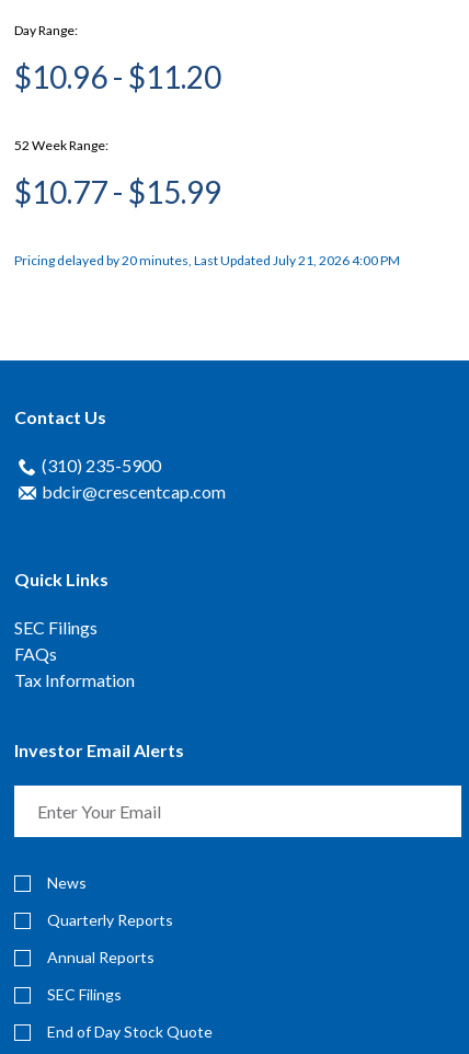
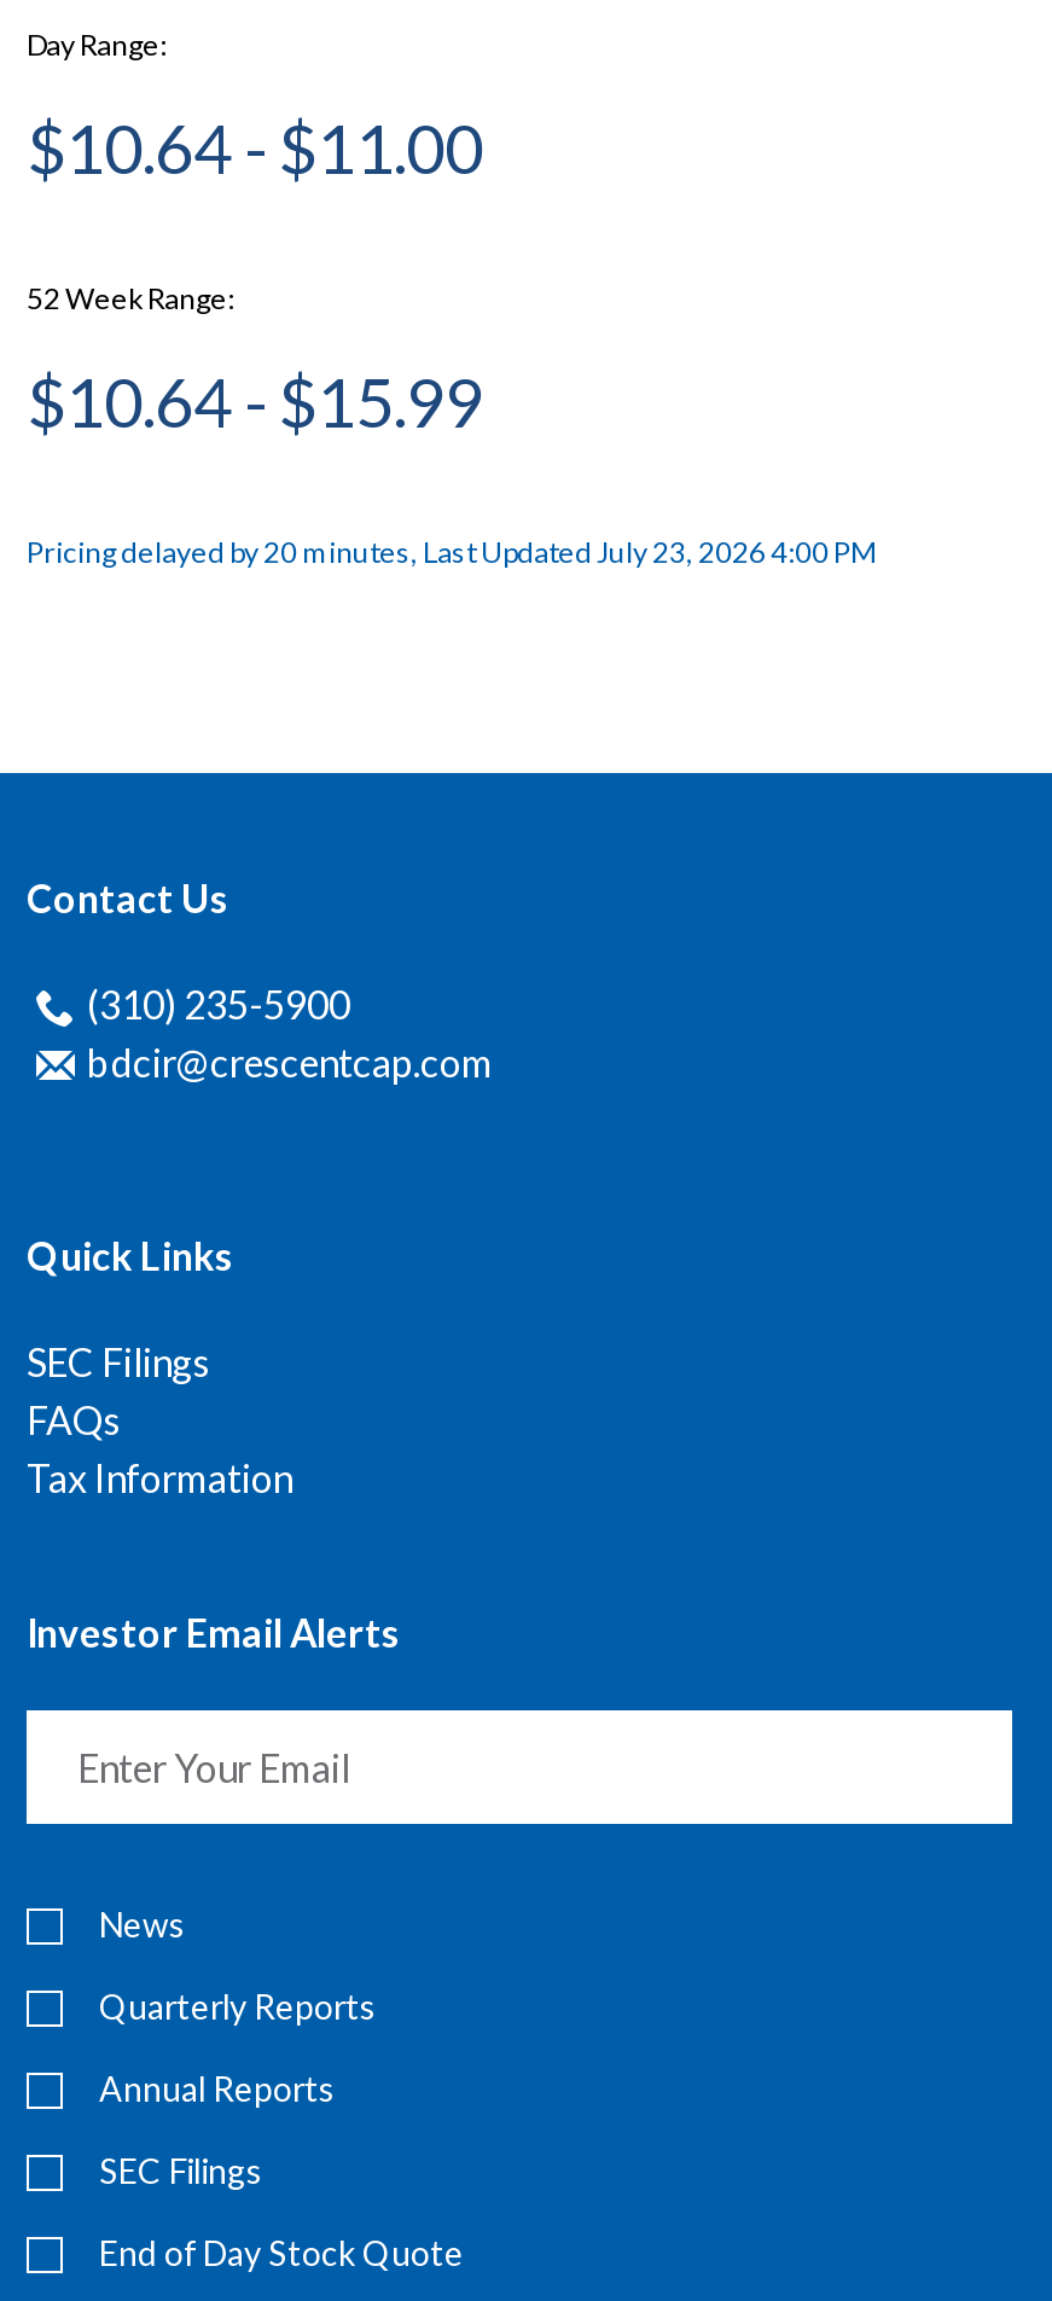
- 10.96 - 11.20
+ 10.64 - 11.00

- 10.77 - 15.99
+ 10.64 - 15.99

- Pricing delayed by 20 minutes, Last Updated July 21, 2026 4:00 PM
+ Pricing delayed by 20 minutes, Last Updated July 23, 2026 4:00 PM
